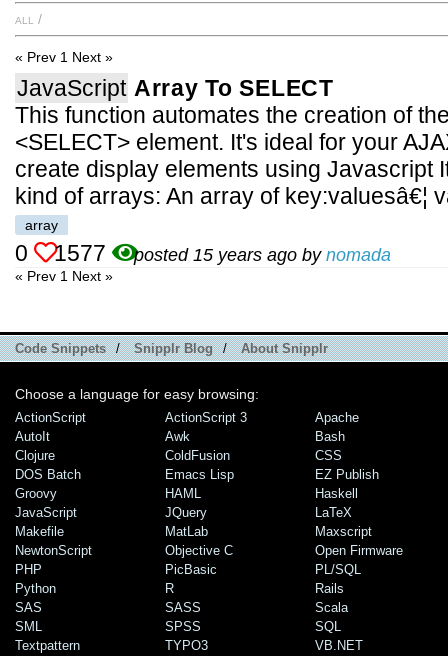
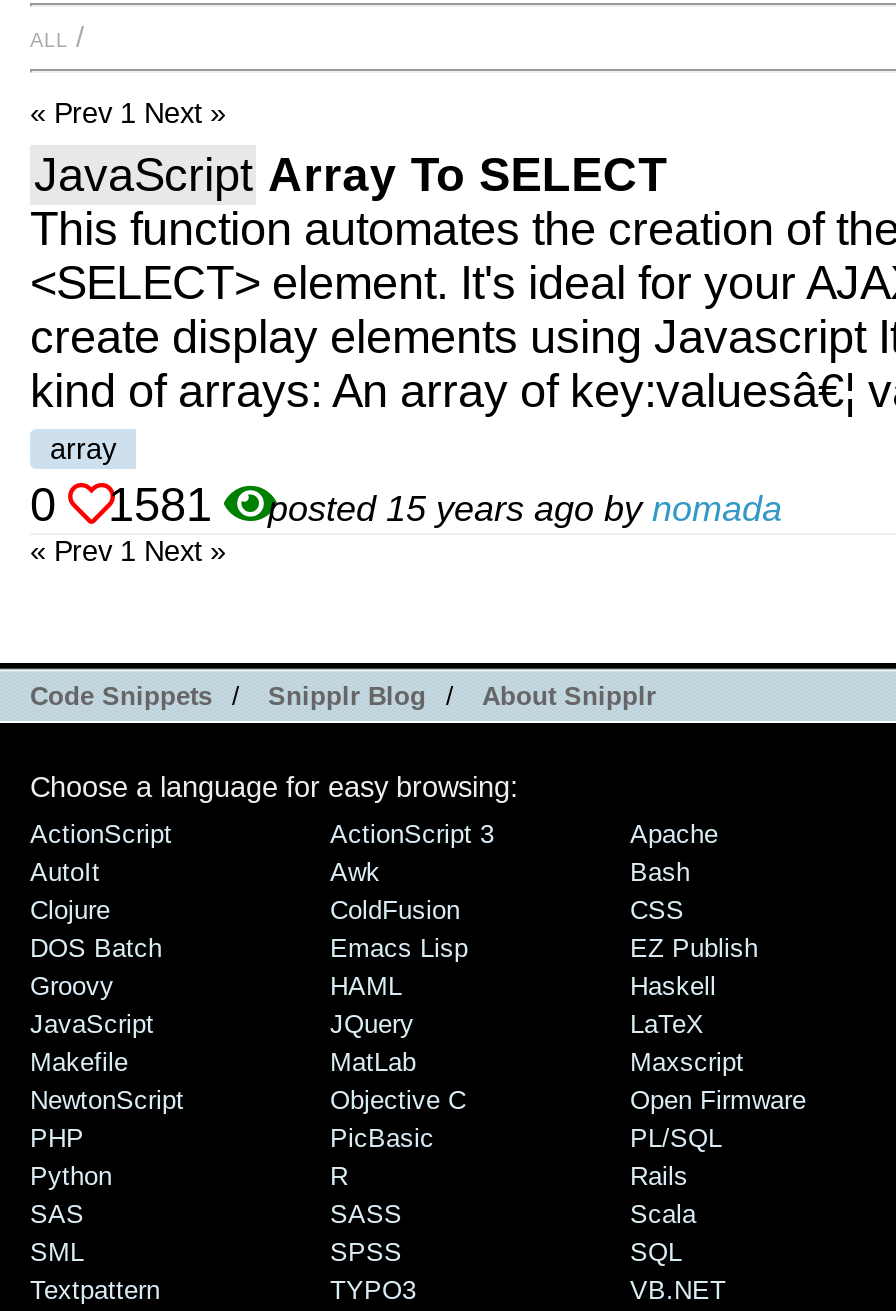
- 0 1577 posted 15 years ago by nomada
+ 0 1581 posted 15 years ago by nomada
